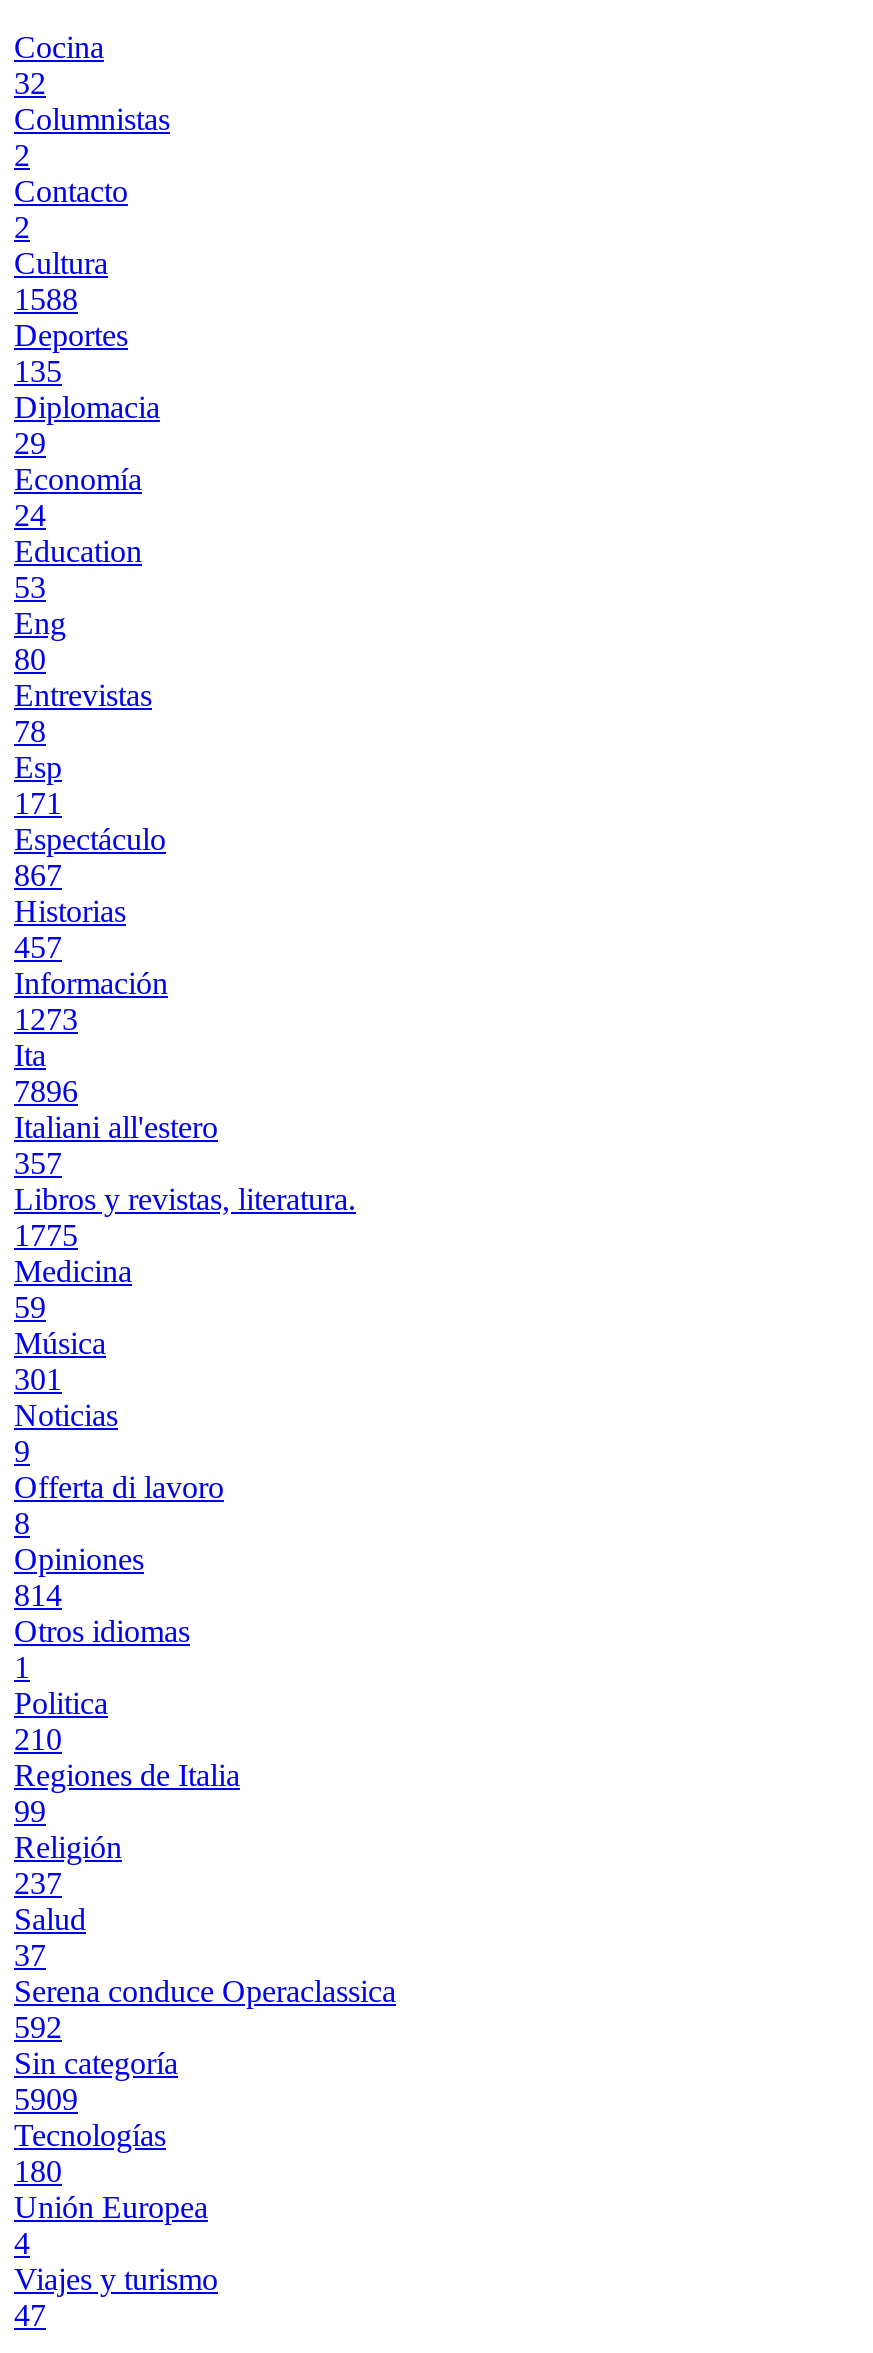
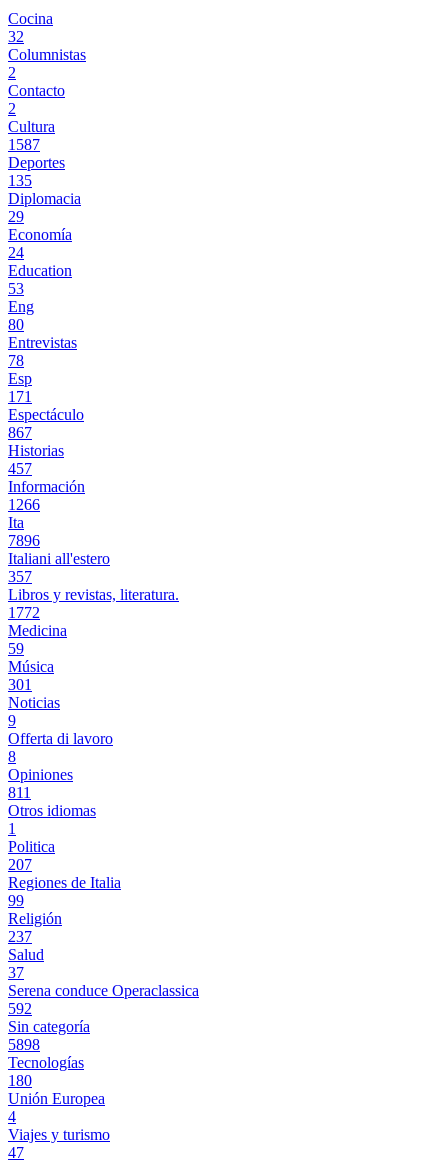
- 1588
+ 1587

- 1273
+ 1266

- 1775
+ 1772

- 814
+ 811

- 210
+ 207

- 5909
+ 5898
